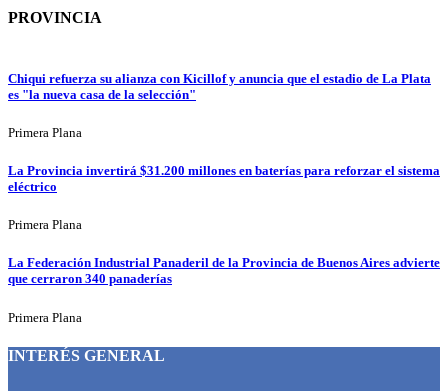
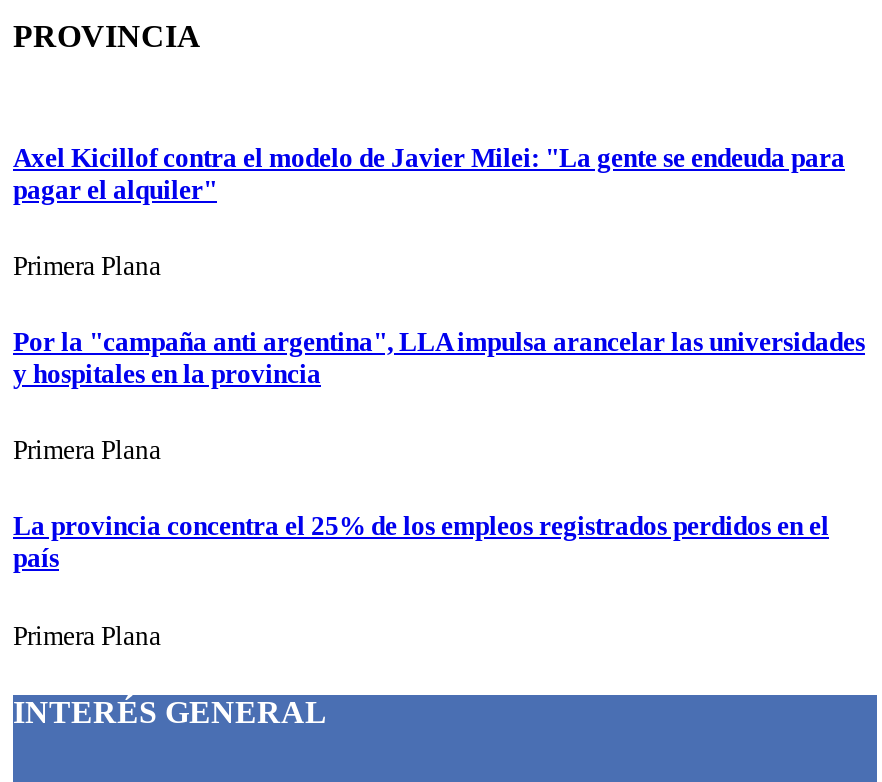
- Chiqui refuerza su alianza con Kicillof y anuncia que el estadio de La Plata
- es "la nueva casa de la selección"
+ Axel Kicillof contra el modelo de Javier Milei: "La gente se endeuda para
+ pagar el alquiler"

- La Provincia invertirá $31.200 millones en baterías para reforzar el sistema
- eléctrico
+ Por la "campaña anti argentina", LLA impulsa arancelar las universidades
+ y hospitales en la provincia

- La Federación Industrial Panaderil de la Provincia de Buenos Aires advierte
- que cerraron 340 panaderías
+ La provincia concentra el 25% de los empleos registrados perdidos en el
+ país
